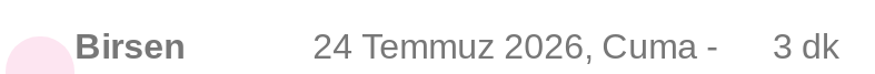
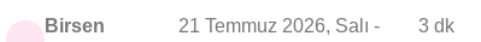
- 24 Temmuz 2026, Cuma - 3 dk
+ 21 Temmuz 2026, Salı - 3 dk
